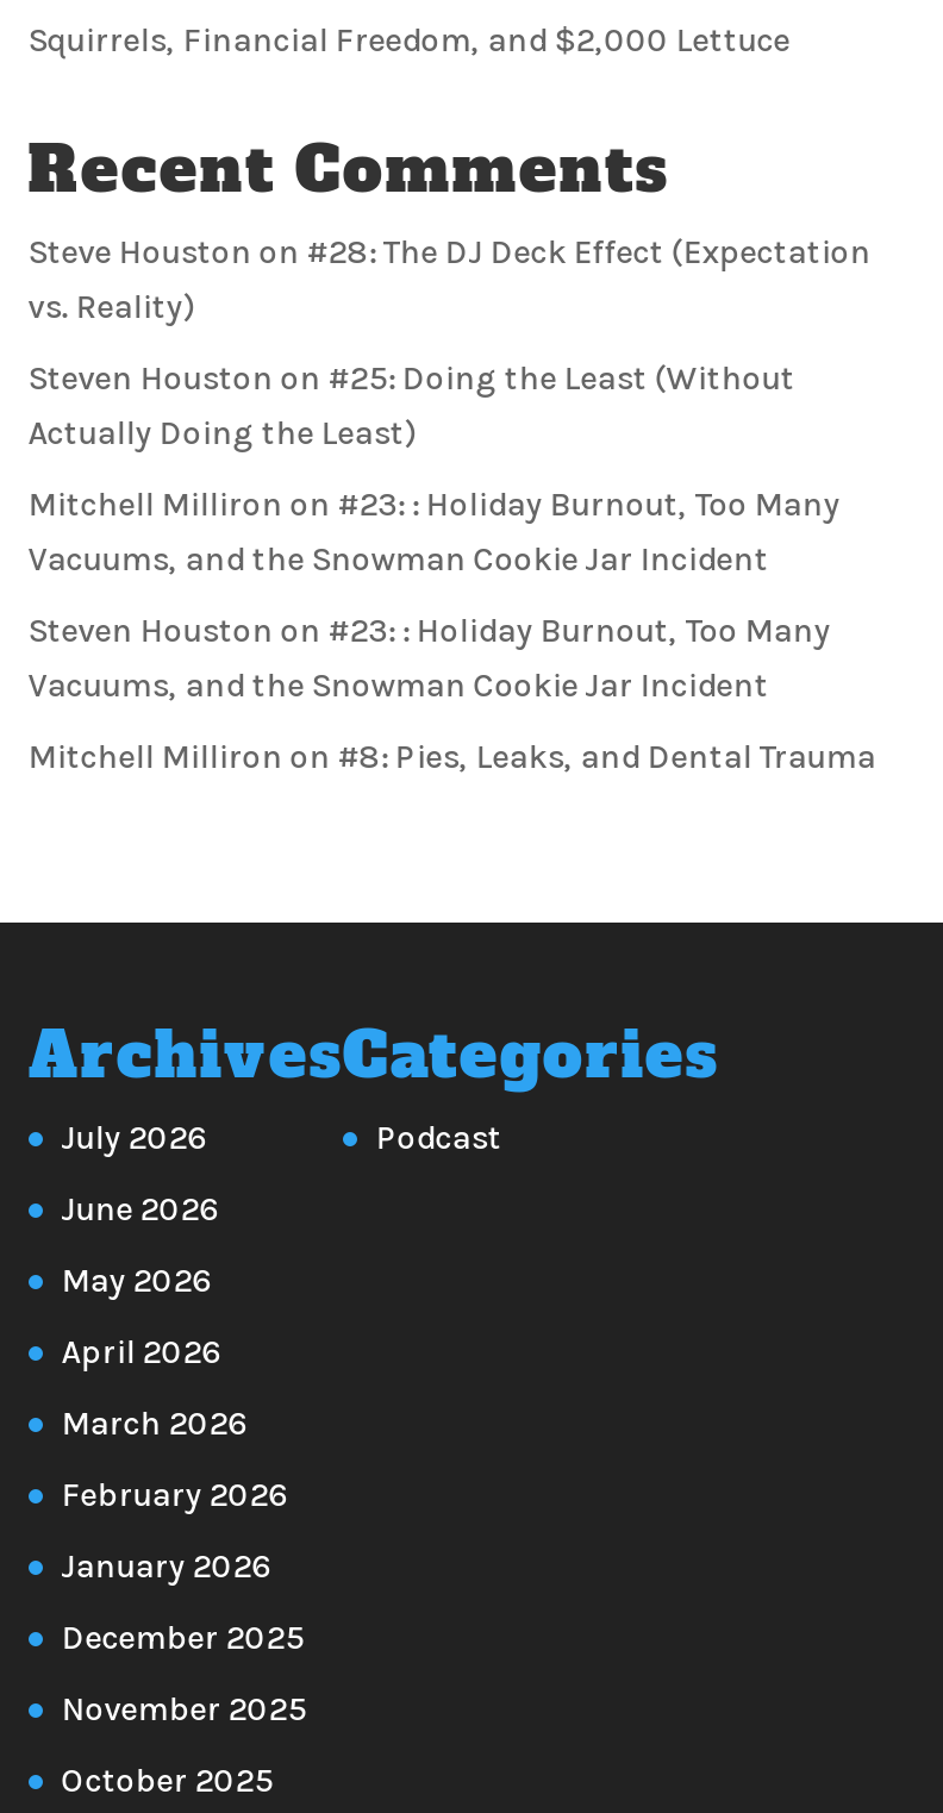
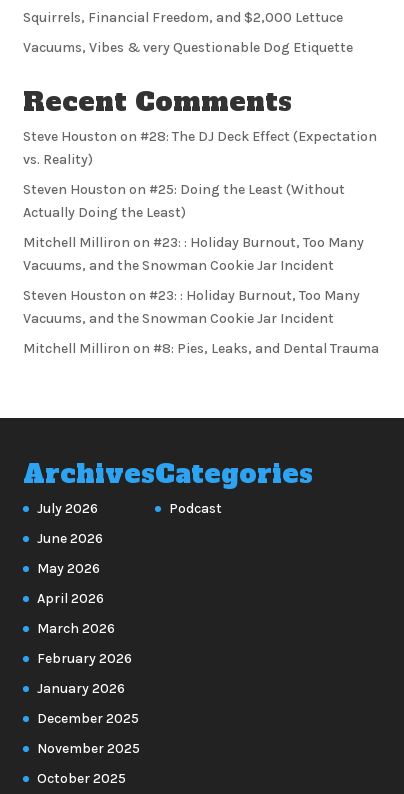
+ Vacuums, Vibes & very Questionable Dog Etiquette
